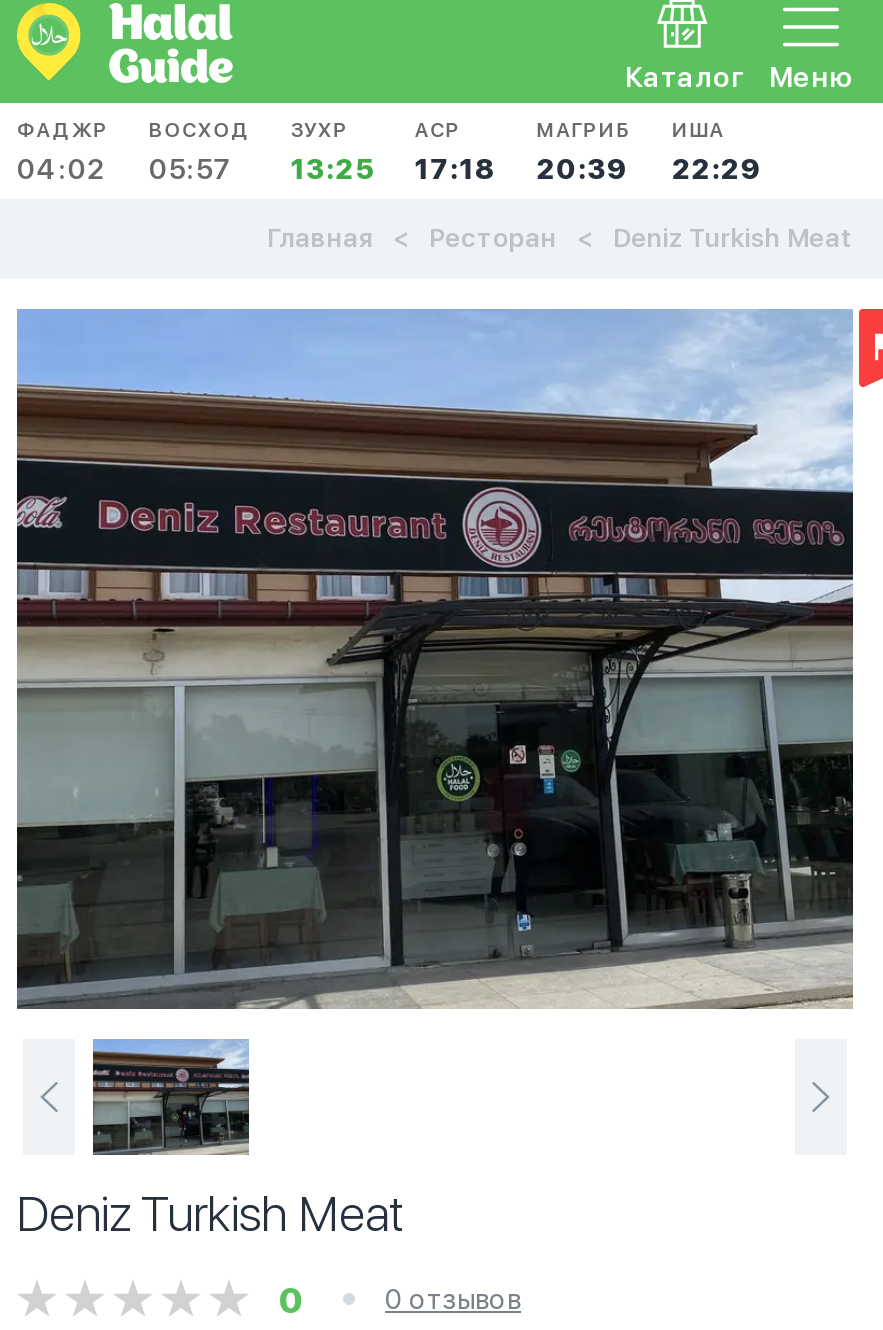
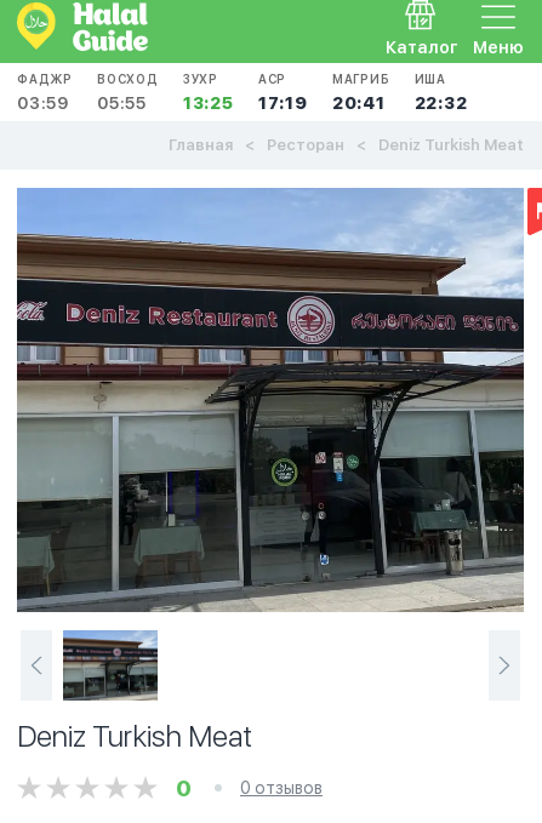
- 04:02
+ 03:59

- 05:57
+ 05:55

- 17:18
+ 17:19

- 20:39
+ 20:41

- 22:29
+ 22:32
